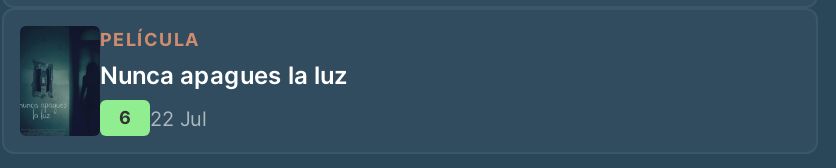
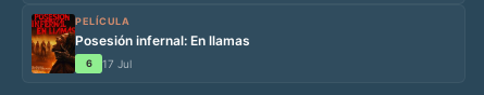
- [image]
- Nunca apagues la luz
+ [image]
+ Posesión infernal: En llamas

- 6 22 Jul
+ 6 17 Jul
